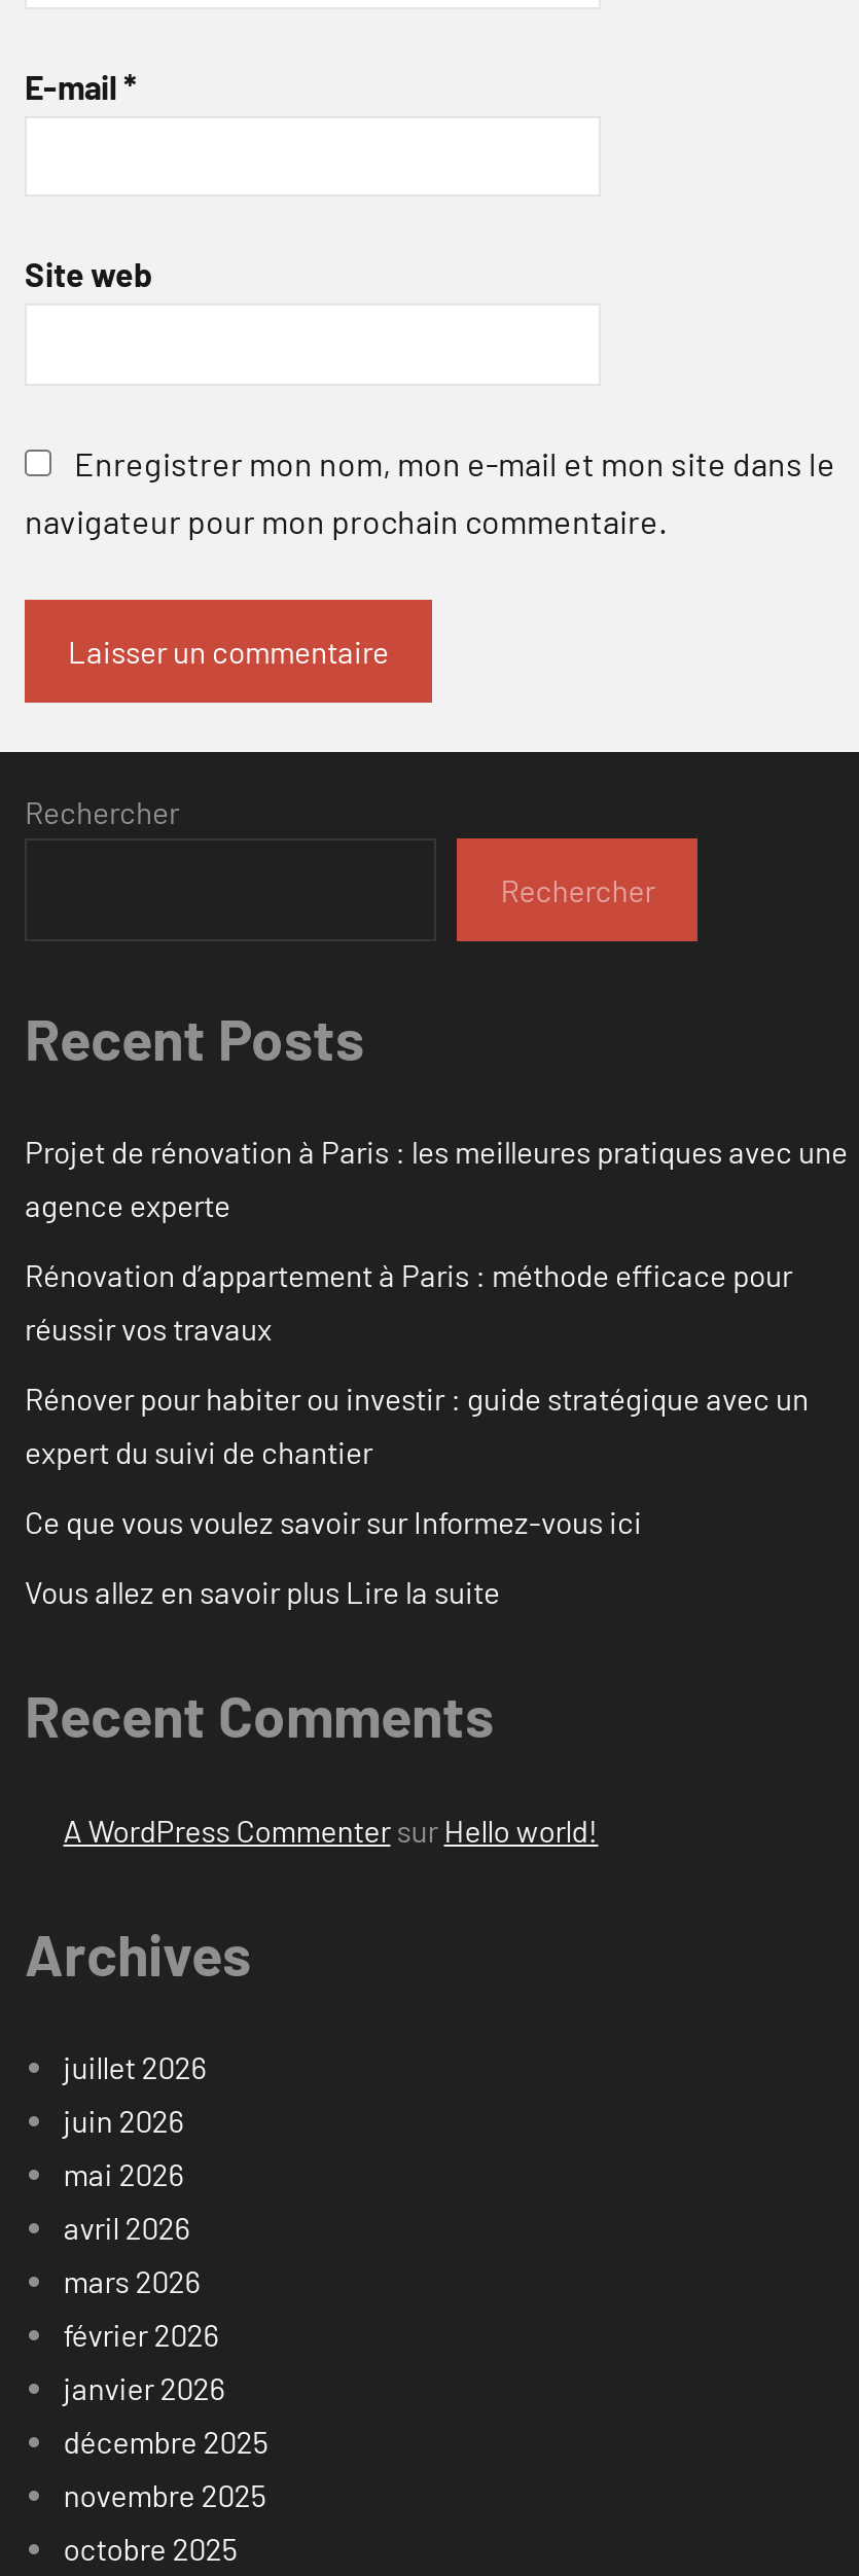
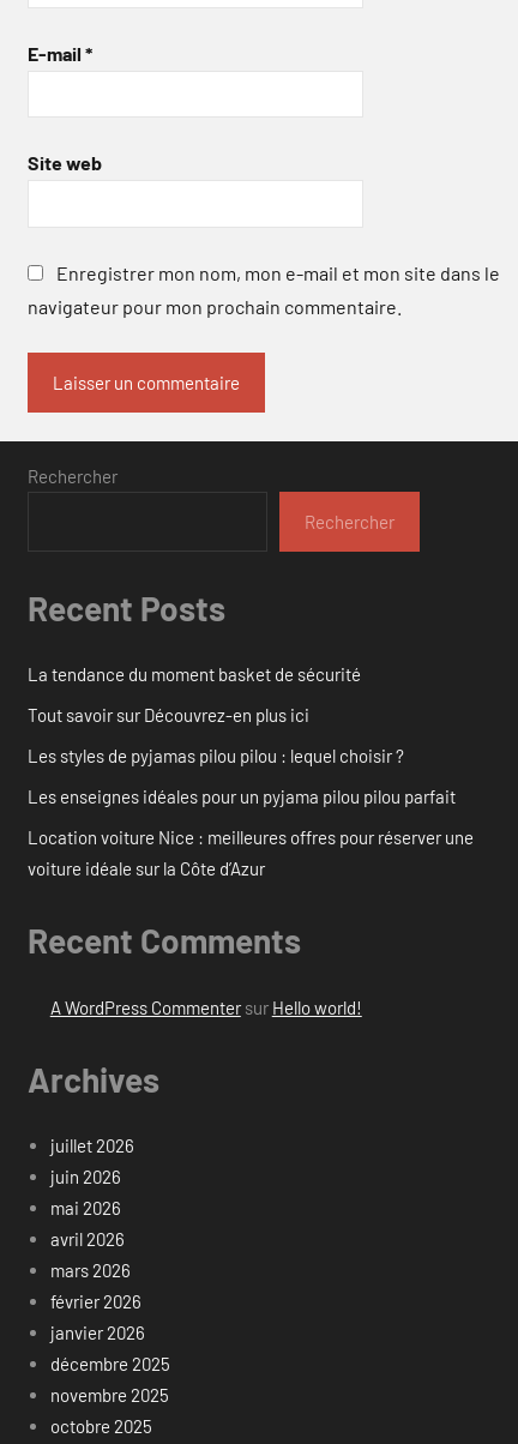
- Projet de rénovation à Paris : les meilleures pratiques avec une
- agence experte
+ La tendance du moment basket de sécurité

- Rénovation d’appartement à Paris : méthode efficace pour
- réussir vos travaux
+ Tout savoir sur Découvrez-en plus ici

- Rénover pour habiter ou investir : guide stratégique avec un
- expert du suivi de chantier
+ Les styles de pyjamas pilou pilou : lequel choisir ?

- Ce que vous voulez savoir sur Informez-vous ici
+ Les enseignes idéales pour un pyjama pilou pilou parfait

- Vous allez en savoir plus Lire la suite
+ Location voiture Nice : meilleures offres pour réserver une
+ voiture idéale sur la Côte d’Azur
